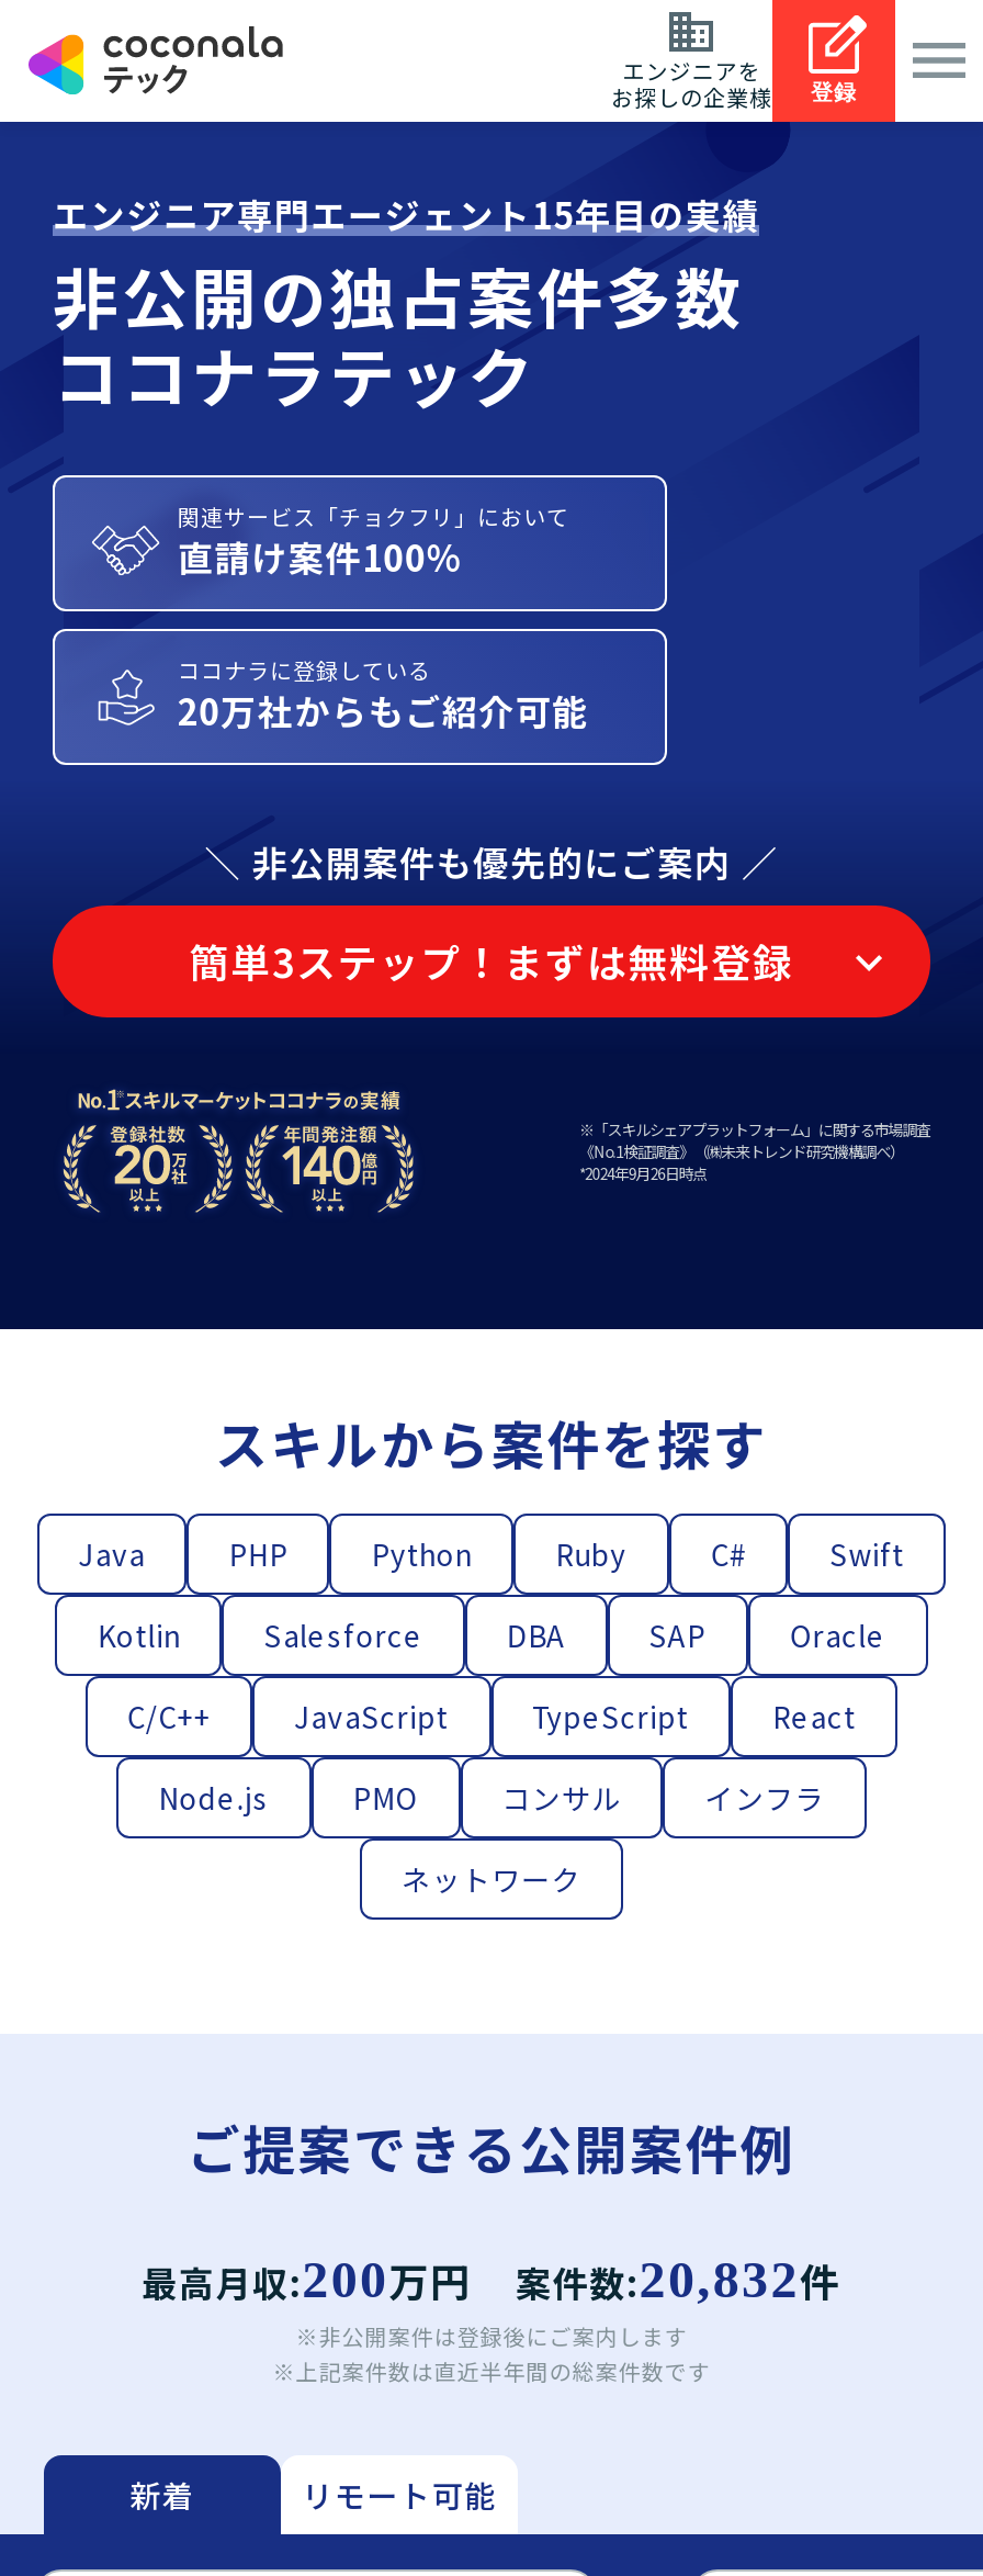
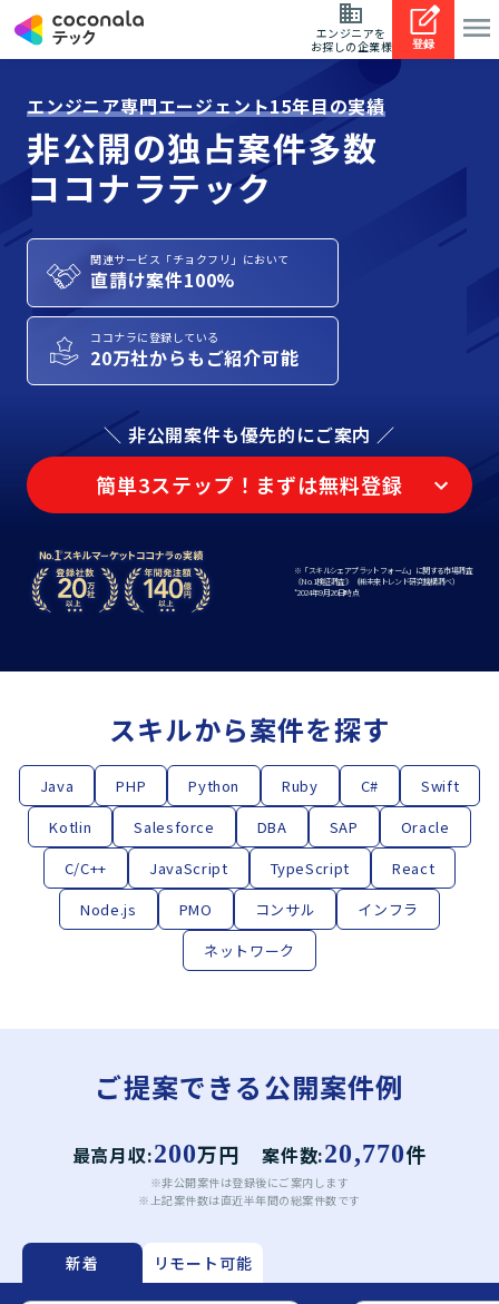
- 最高月収:200万円 案件数:20,832件
+ 最高月収:200万円 案件数:20,770件
